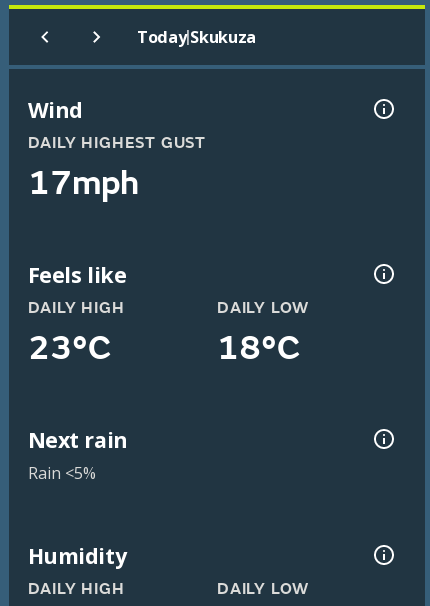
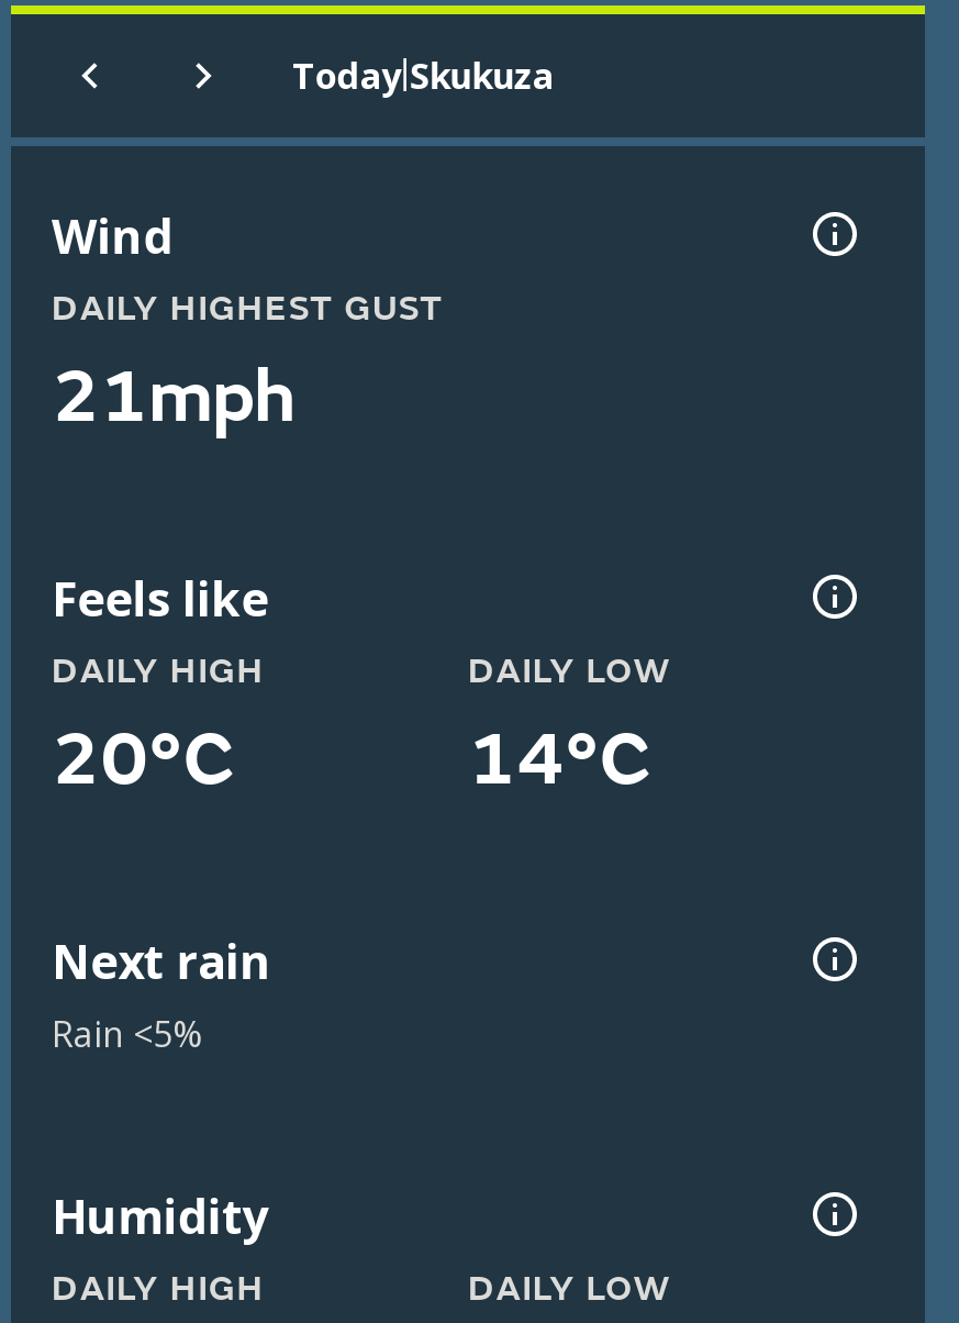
- 17mph
+ 21mph

- 23°C
+ 20°C

- 18°C
+ 14°C
